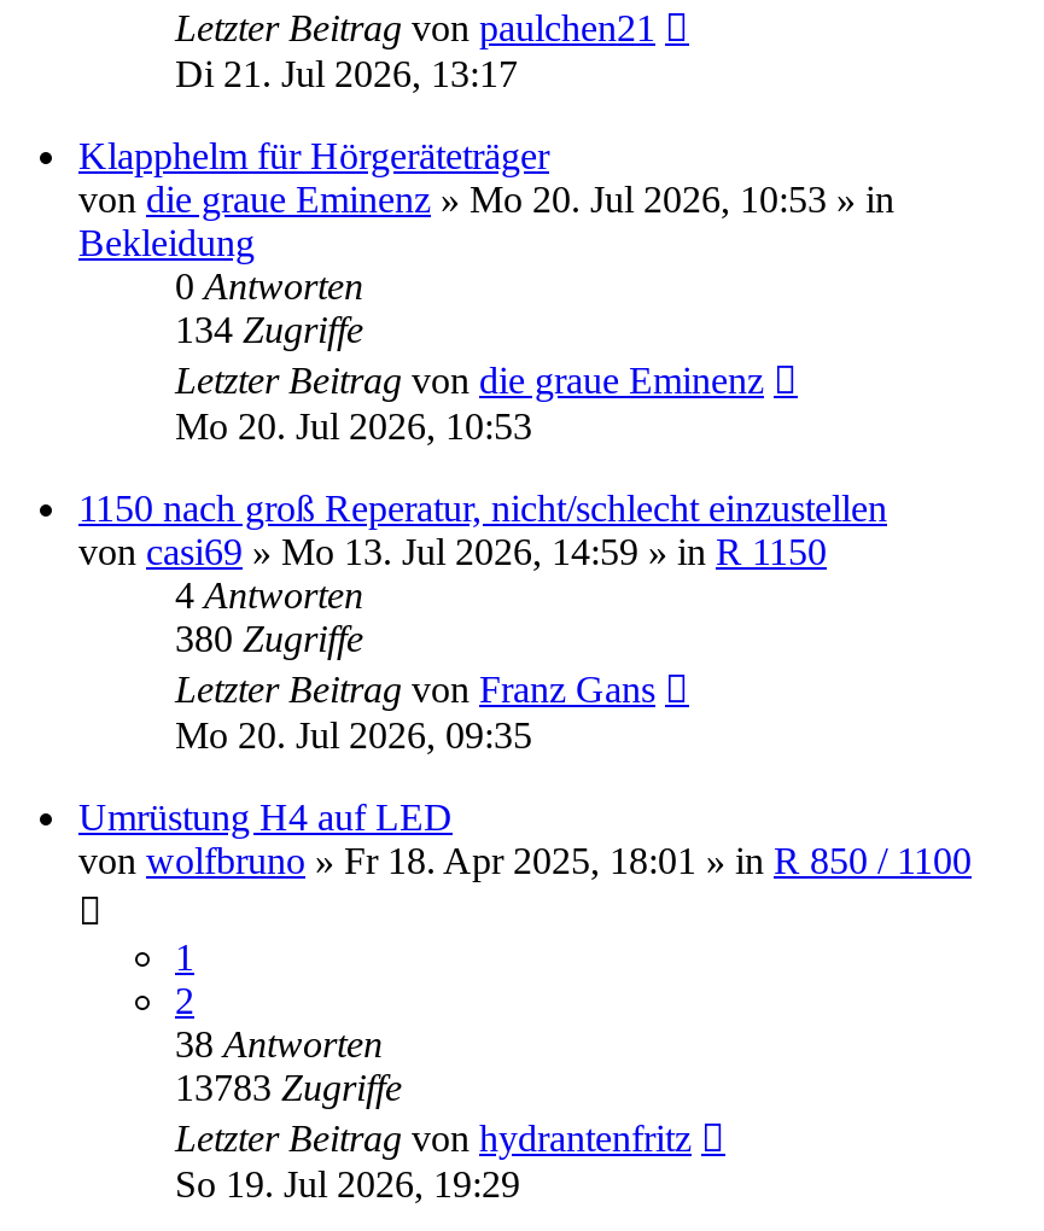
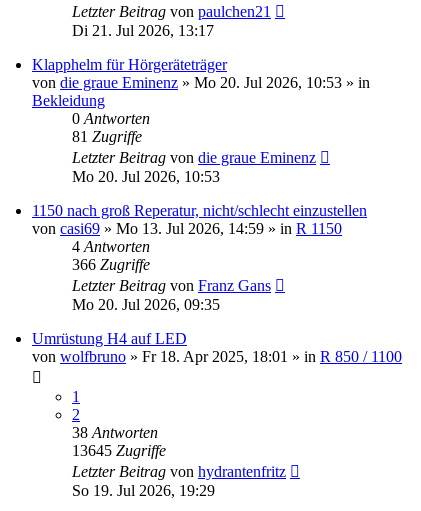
- 134 Zugriffe
+ 81 Zugriffe

- 380 Zugriffe
+ 366 Zugriffe

- 13783 Zugriffe
+ 13645 Zugriffe
